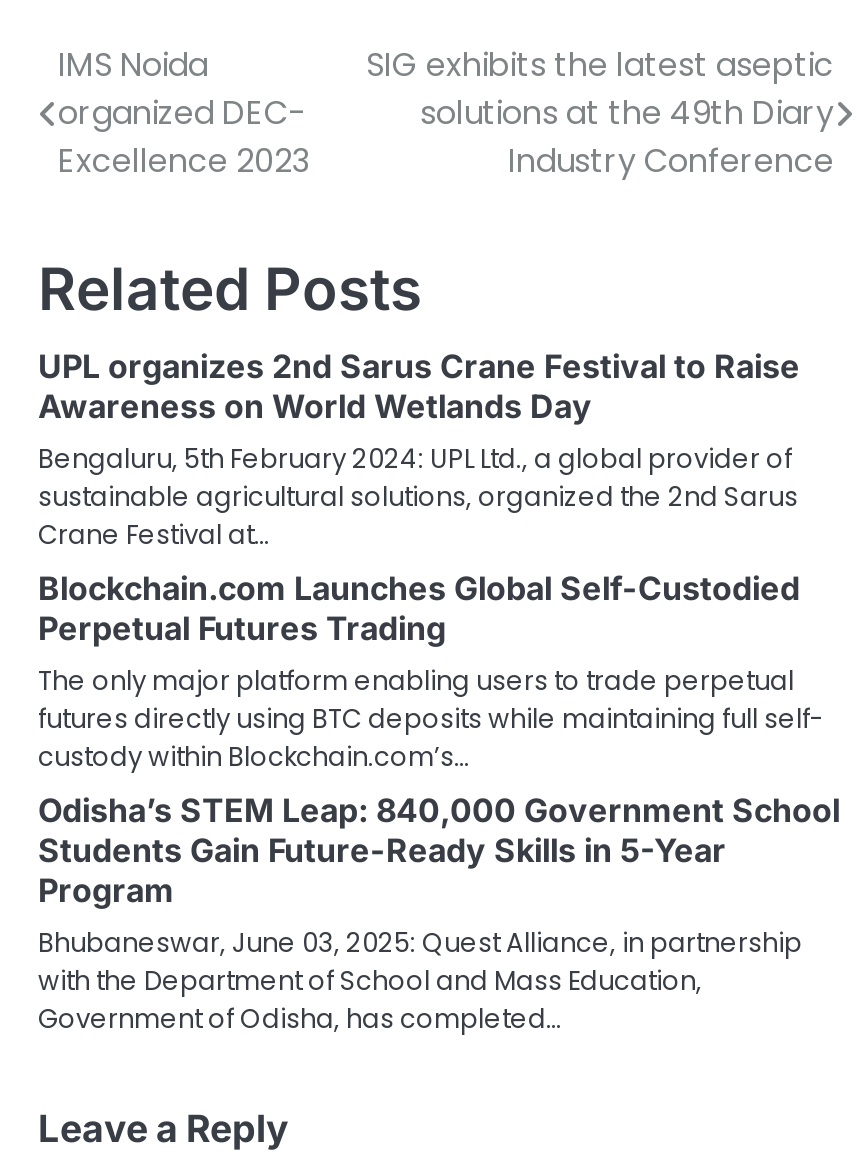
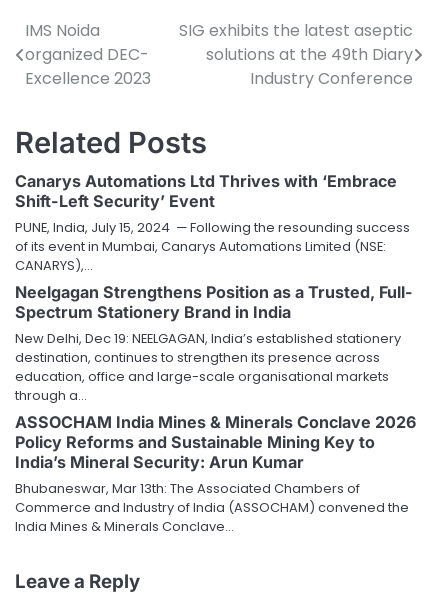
- UPL organizes 2nd Sarus Crane Festival to Raise
- Awareness on World Wetlands Day
- Bengaluru, 5th February 2024: UPL Ltd., a global provider of
- sustainable agricultural solutions, organized the 2nd Sarus
- Crane Festival at…
- Blockchain.com Launches Global Self-Custodied
- Perpetual Futures Trading
- The only major platform enabling users to trade perpetual
- futures directly using BTC deposits while maintaining full self-
- custody within Blockchain.com’s…
- Odisha’s STEM Leap: 840,000 Government School
- Students Gain Future-Ready Skills in 5-Year
- Program
- Bhubaneswar, June 03, 2025: Quest Alliance, in partnership
- with the Department of School and Mass Education,
- Government of Odisha, has completed…
+ Canarys Automations Ltd Thrives with ‘Embrace
+ Shift-Left Security’ Event
+ PUNE, India, July 15, 2024 — Following the resounding success
+ of its event in Mumbai, Canarys Automations Limited (NSE:
+ CANARYS),…
+ Neelgagan Strengthens Position as a Trusted, Full-
+ Spectrum Stationery Brand in India
+ New Delhi, Dec 19: NEELGAGAN, India’s established stationery
+ destination, continues to strengthen its presence across
+ education, office and large-scale organisational markets
+ through a…
+ ASSOCHAM India Mines & Minerals Conclave 2026
+ Policy Reforms and Sustainable Mining Key to
+ India’s Mineral Security: Arun Kumar
+ Bhubaneswar, Mar 13th: The Associated Chambers of
+ Commerce and Industry of India (ASSOCHAM) convened the
+ India Mines & Minerals Conclave…
